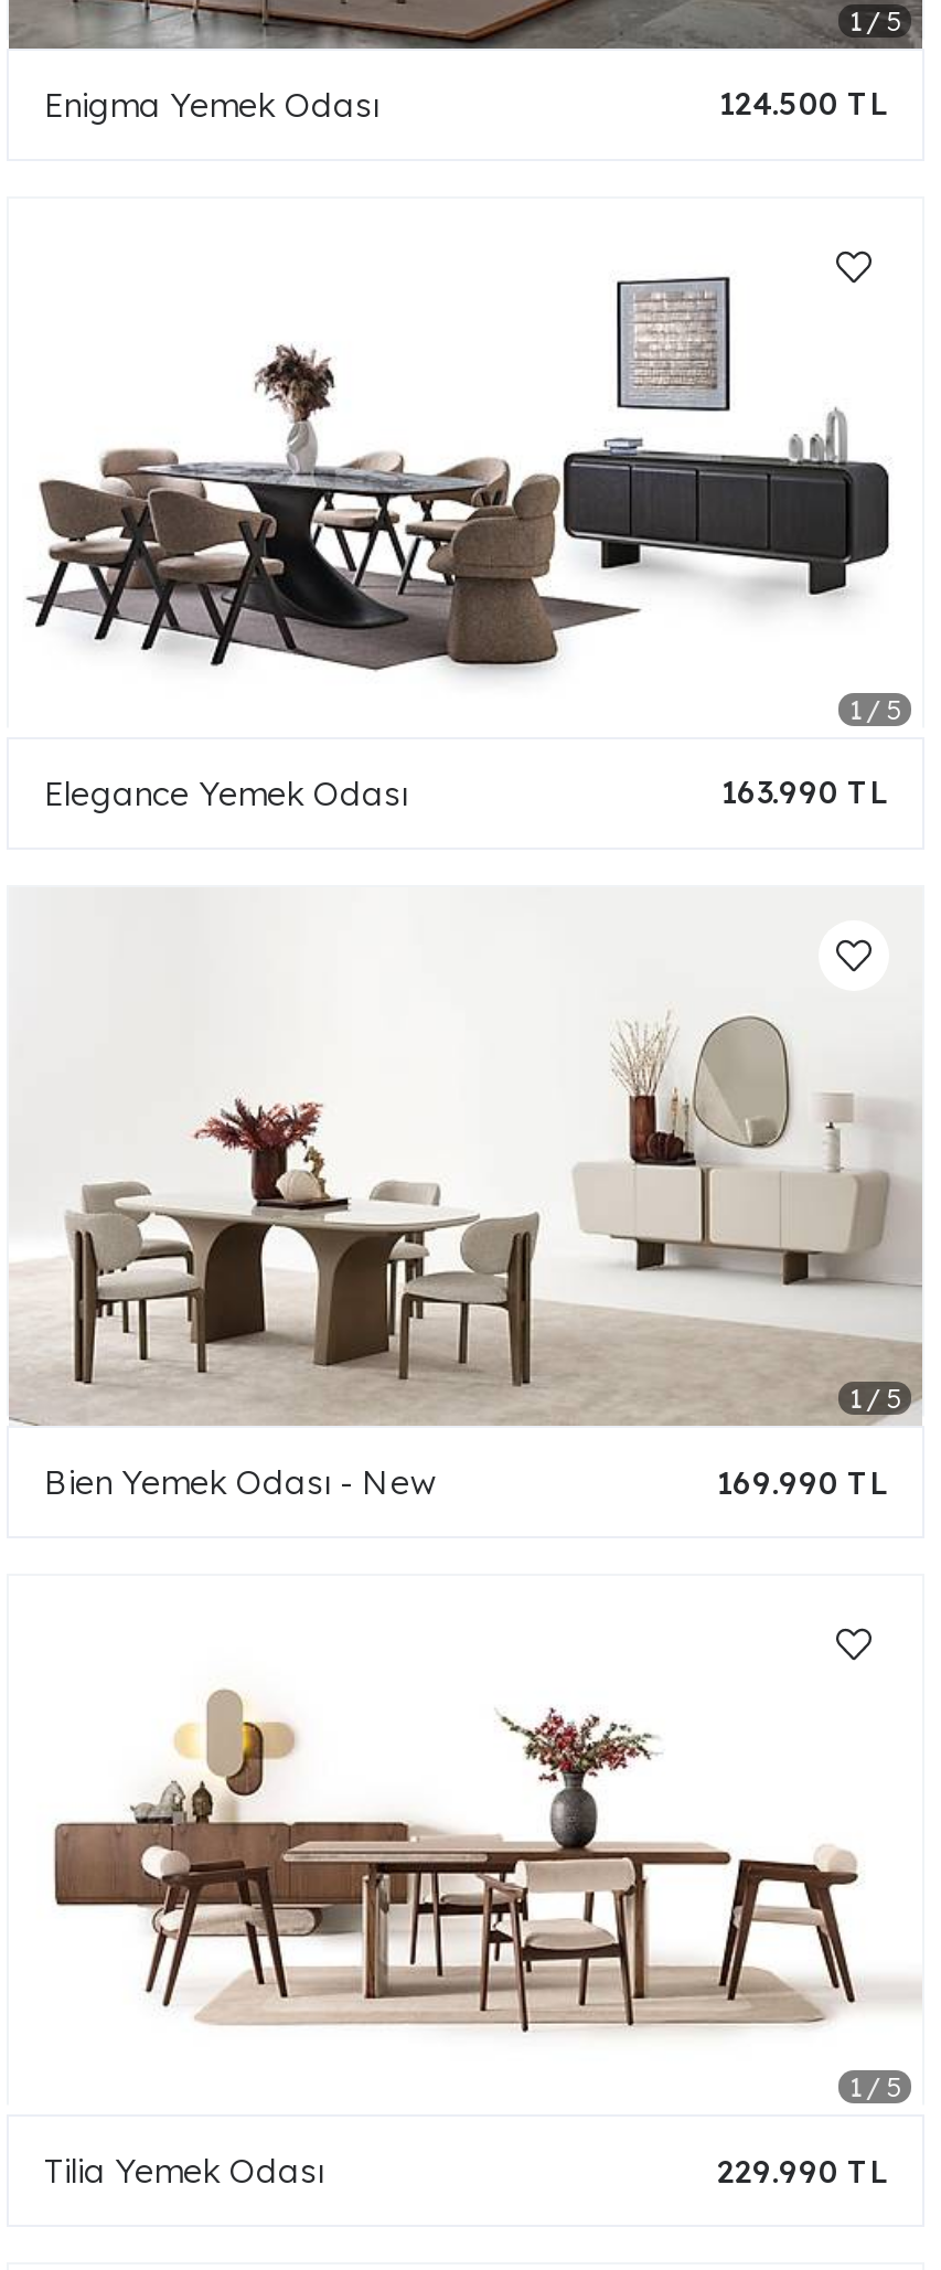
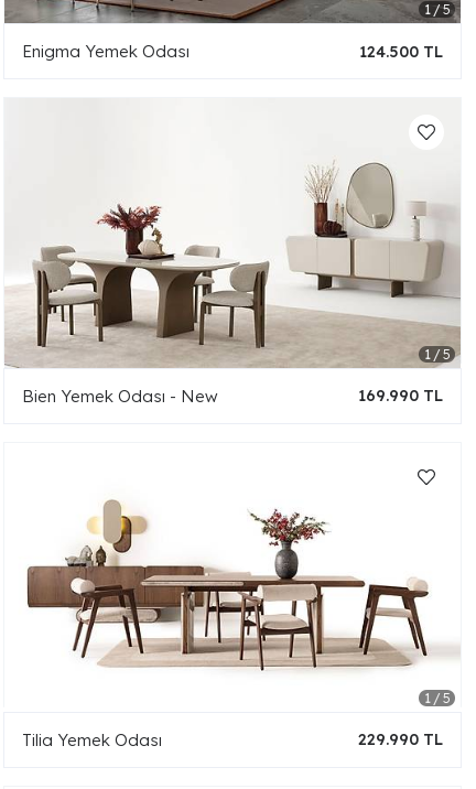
- [image]
- Elegance Yemek Odası
- 163.990 TL
